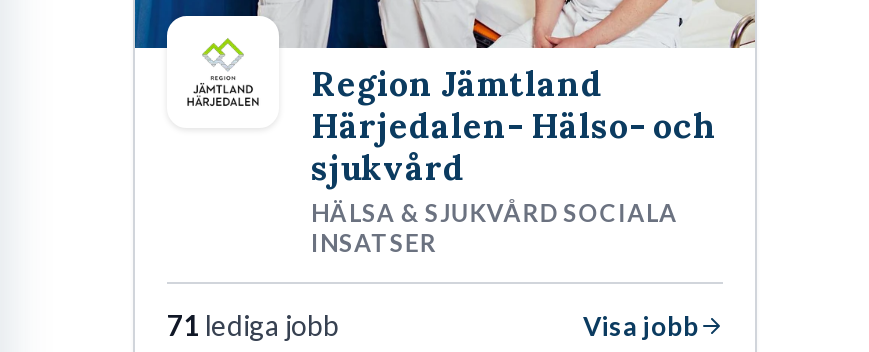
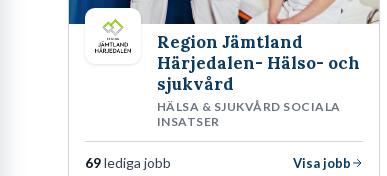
- 71 lediga jobb
+ 69 lediga jobb
